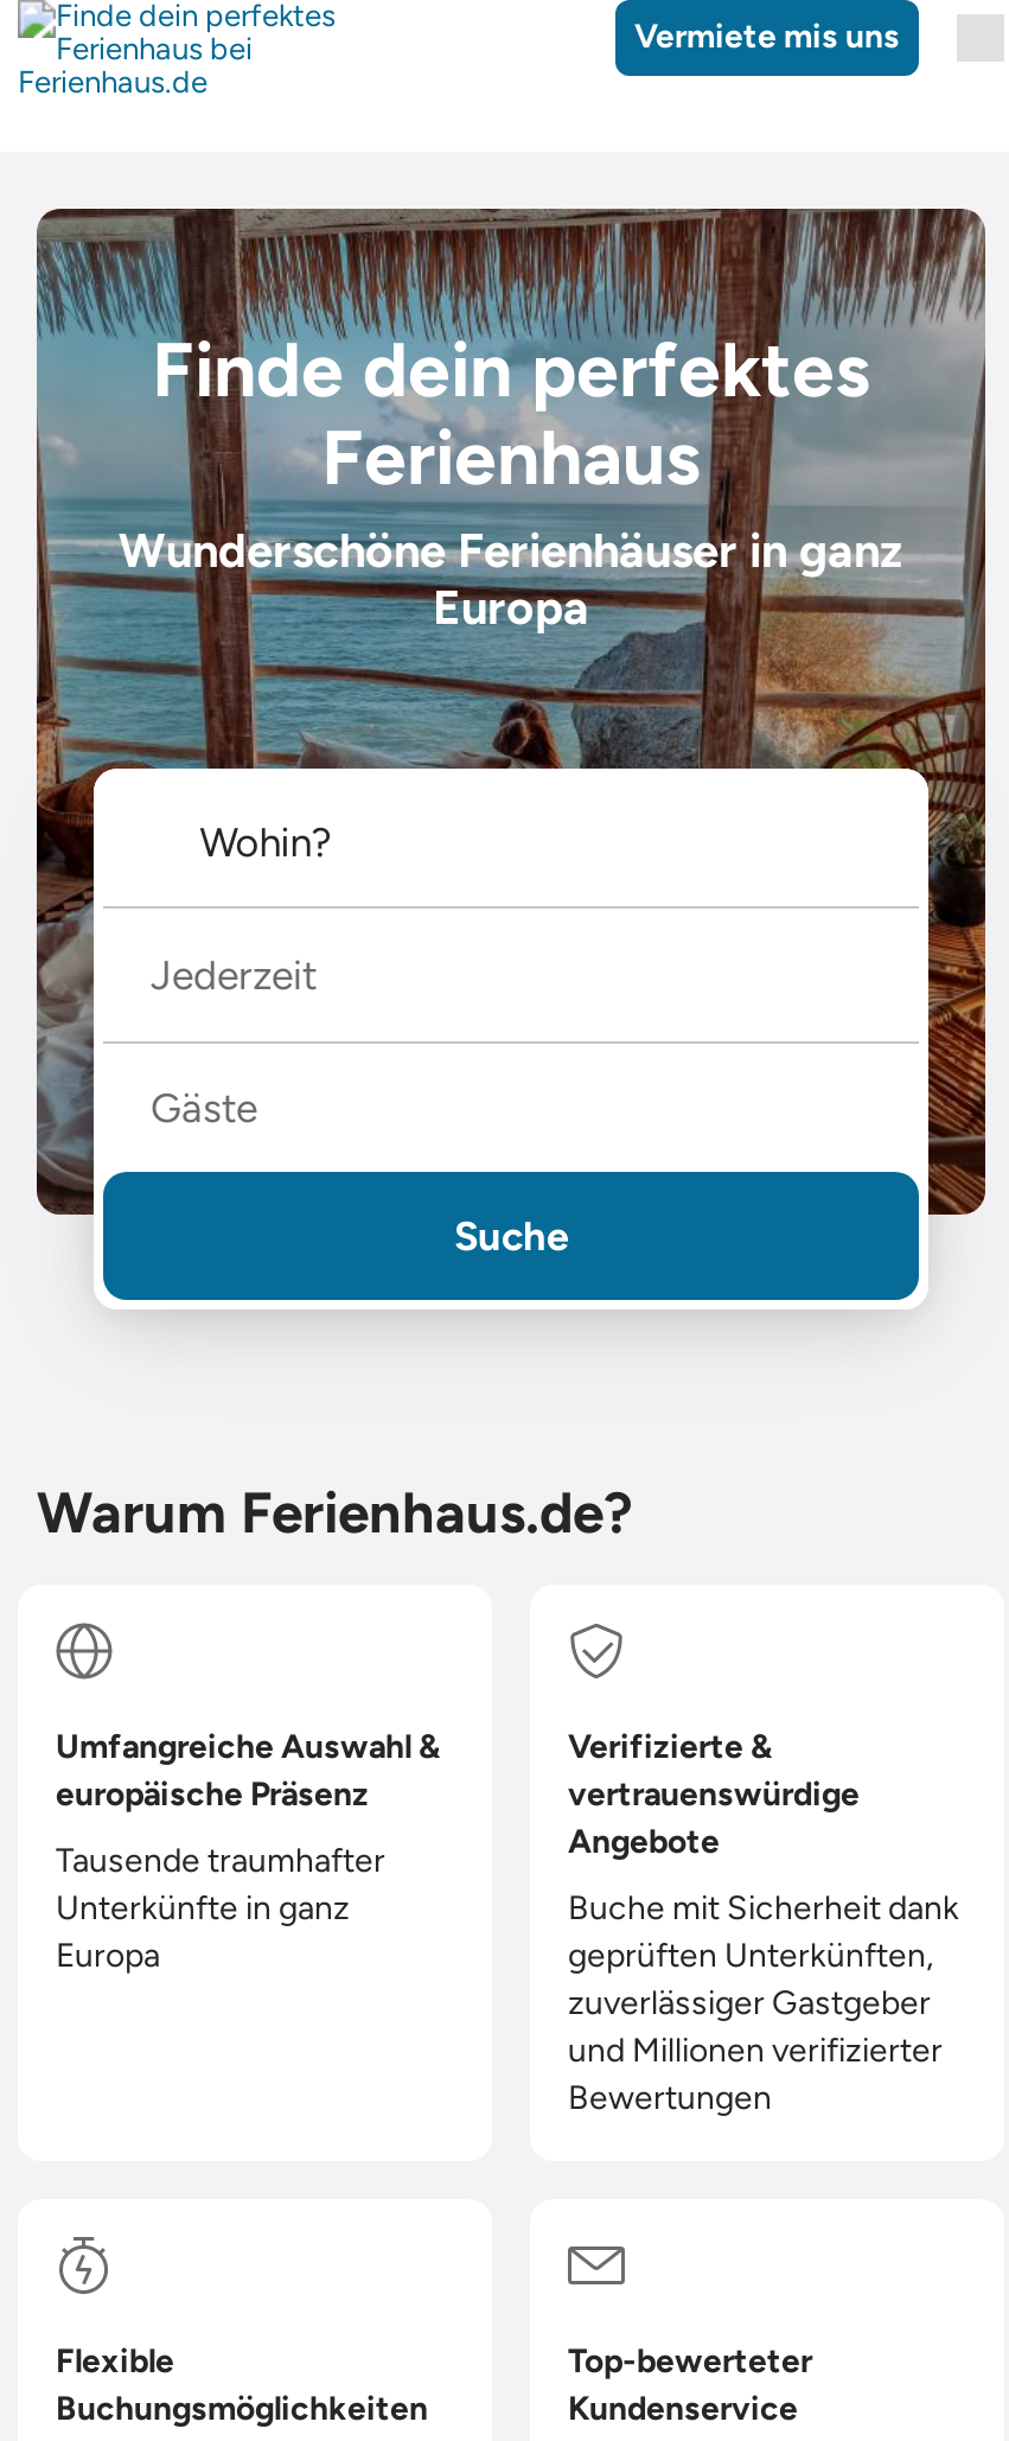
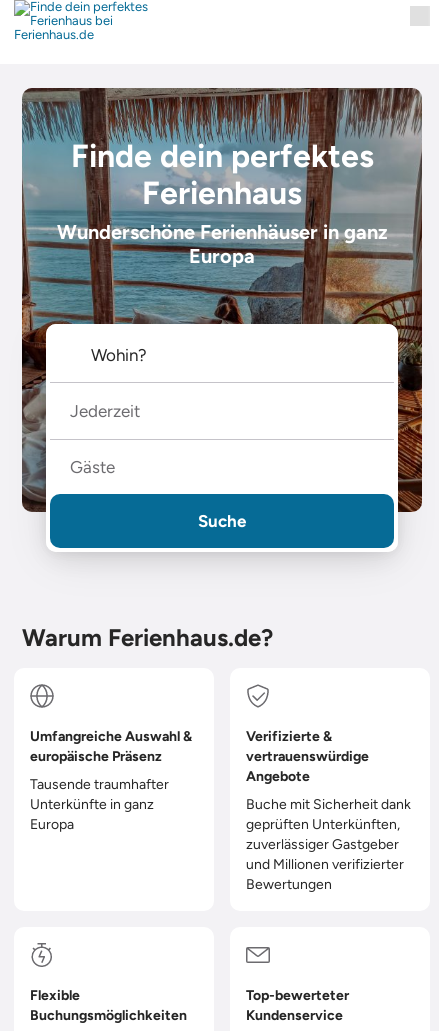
- Vermiete mis uns
